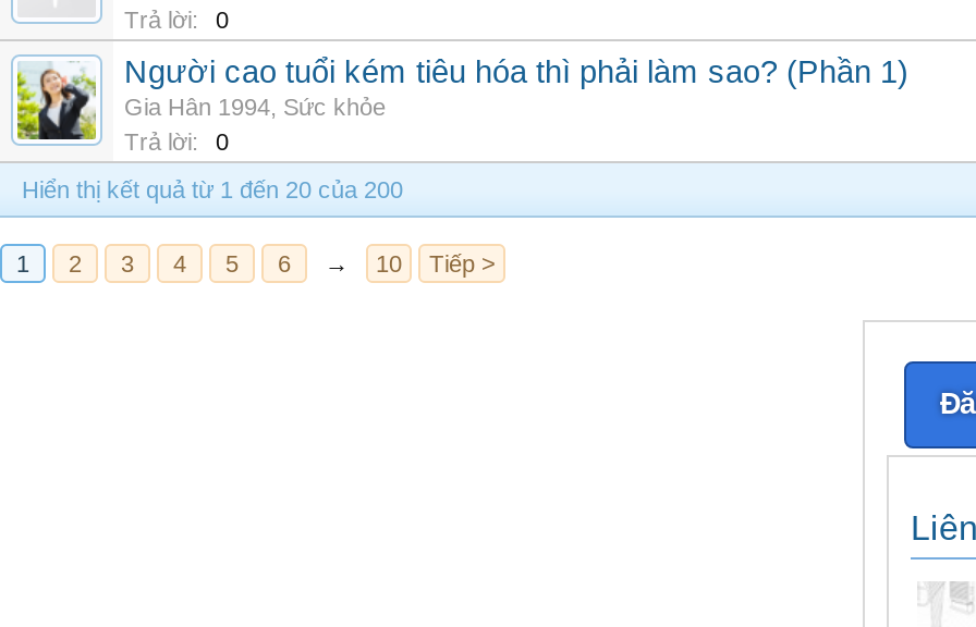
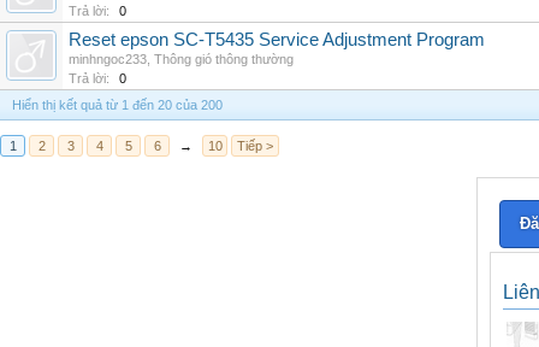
- [image]

- Người cao tuổi kém tiêu hóa thì phải làm sao? (Phần 1)
- Gia Hân 1994, Sức khỏe
+ Reset epson SC-T5435 Service Adjustment Program
+ minhngoc233, Thông gió thông thường
